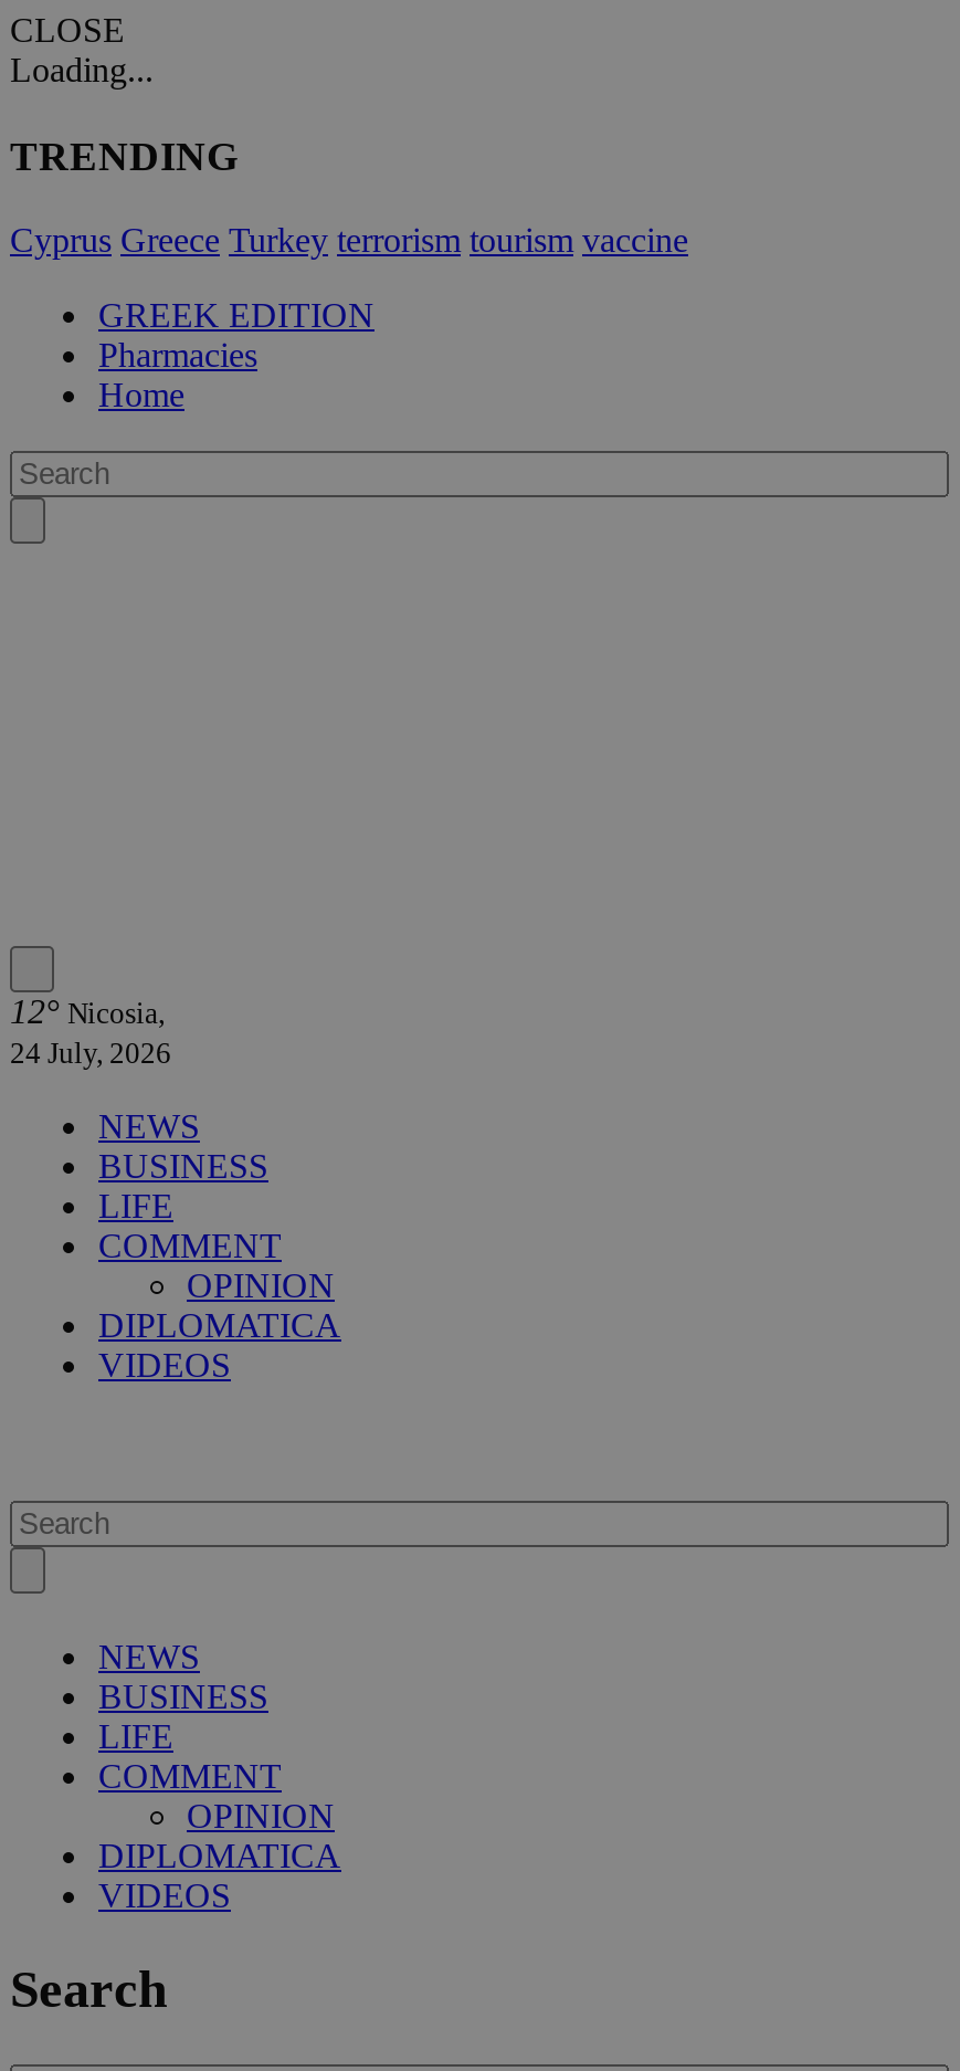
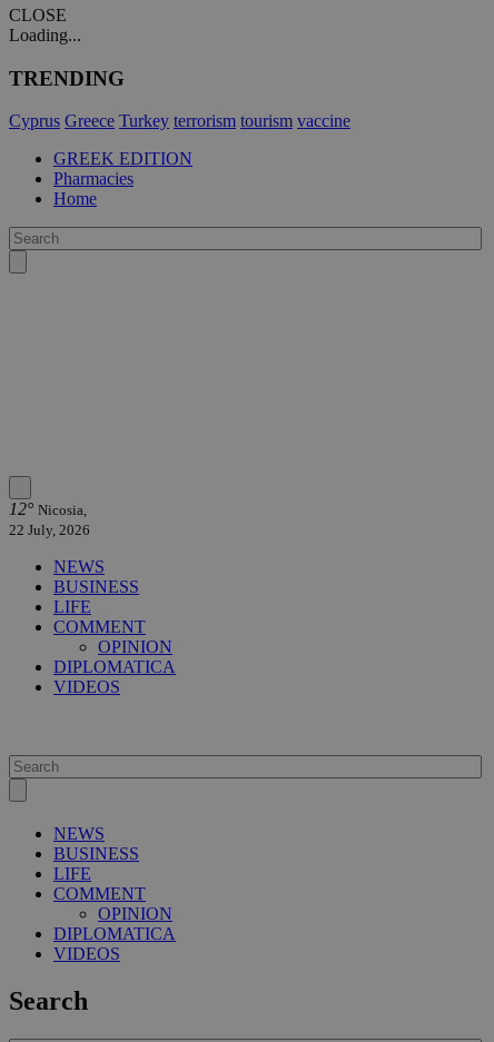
- 24 July, 2026
+ 22 July, 2026
